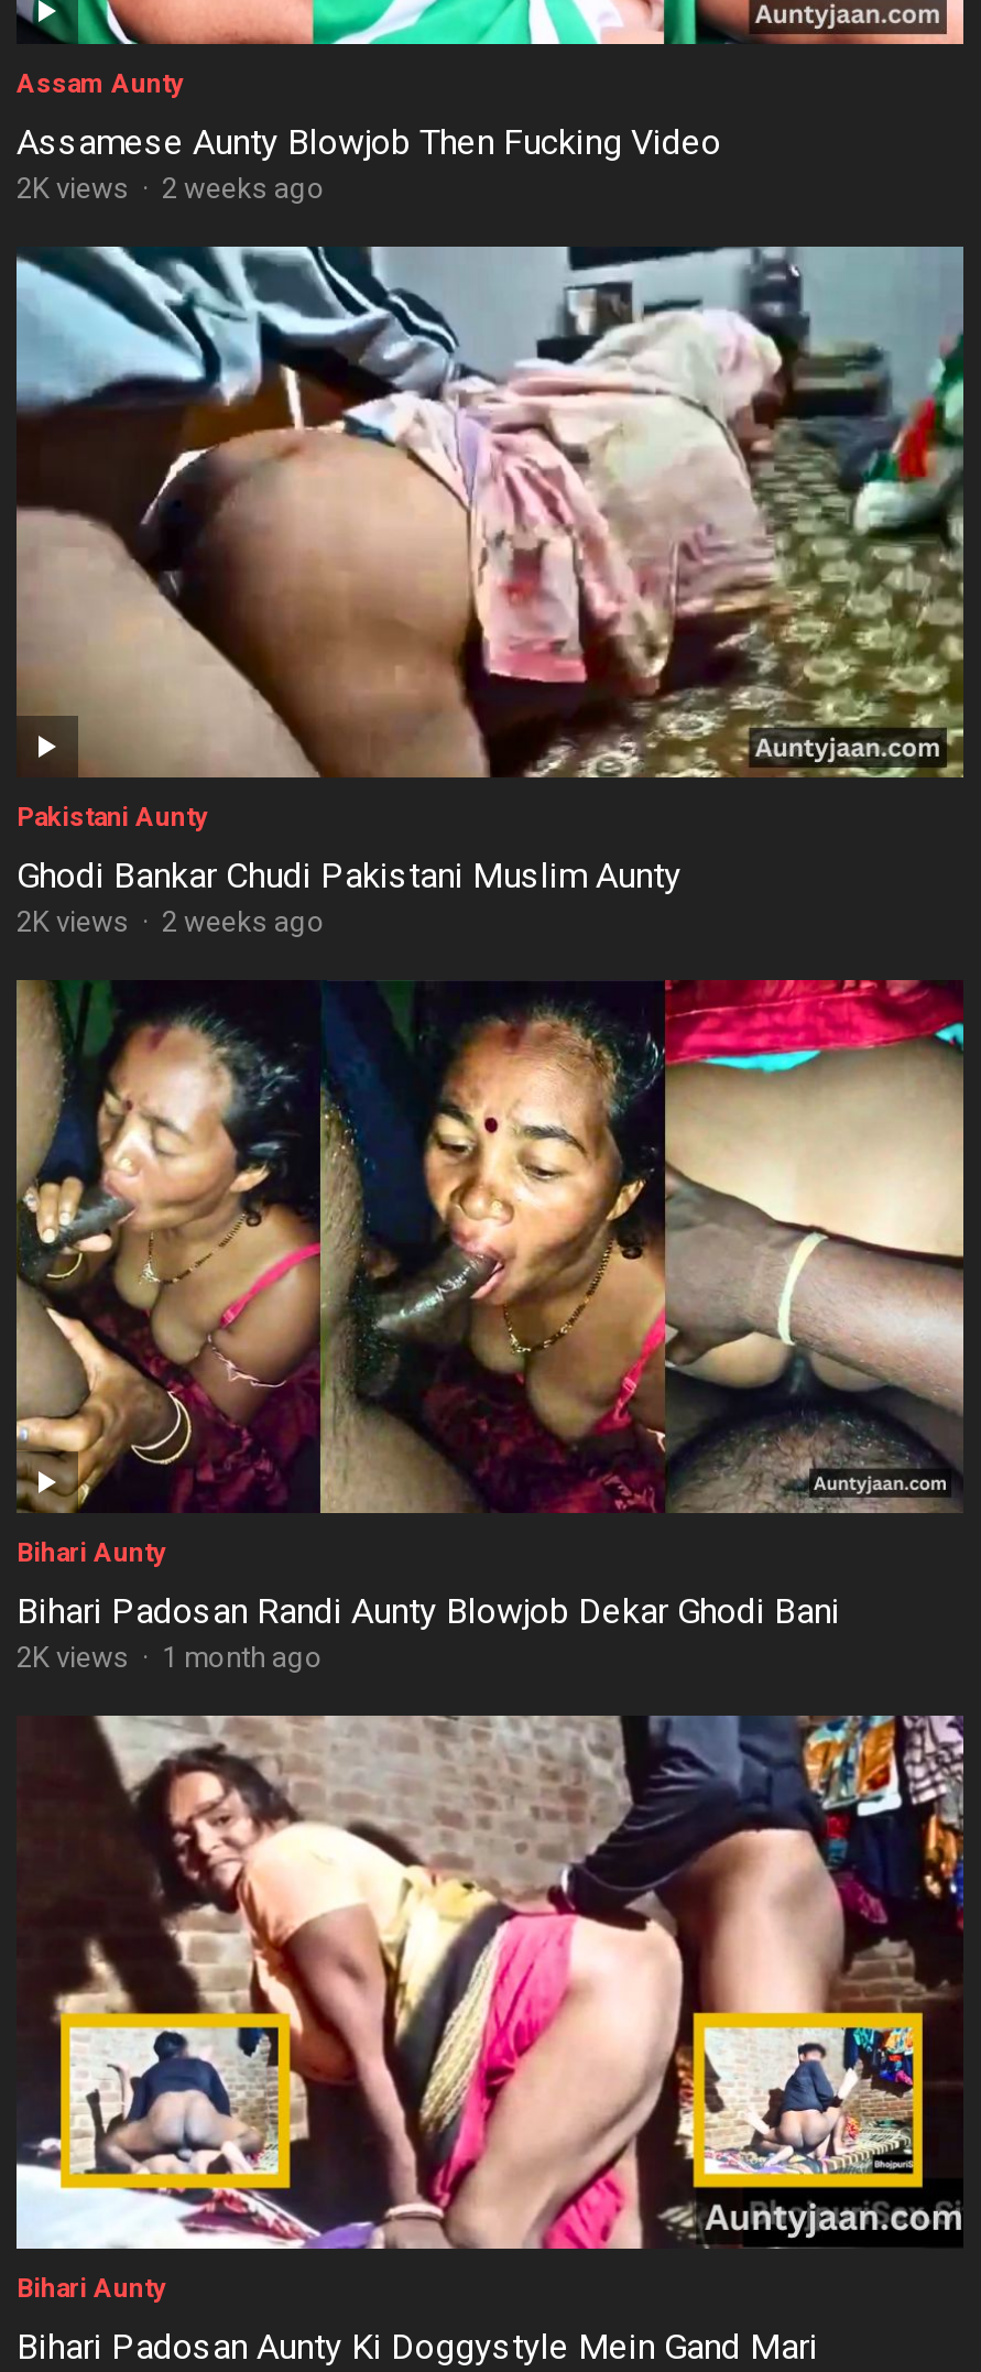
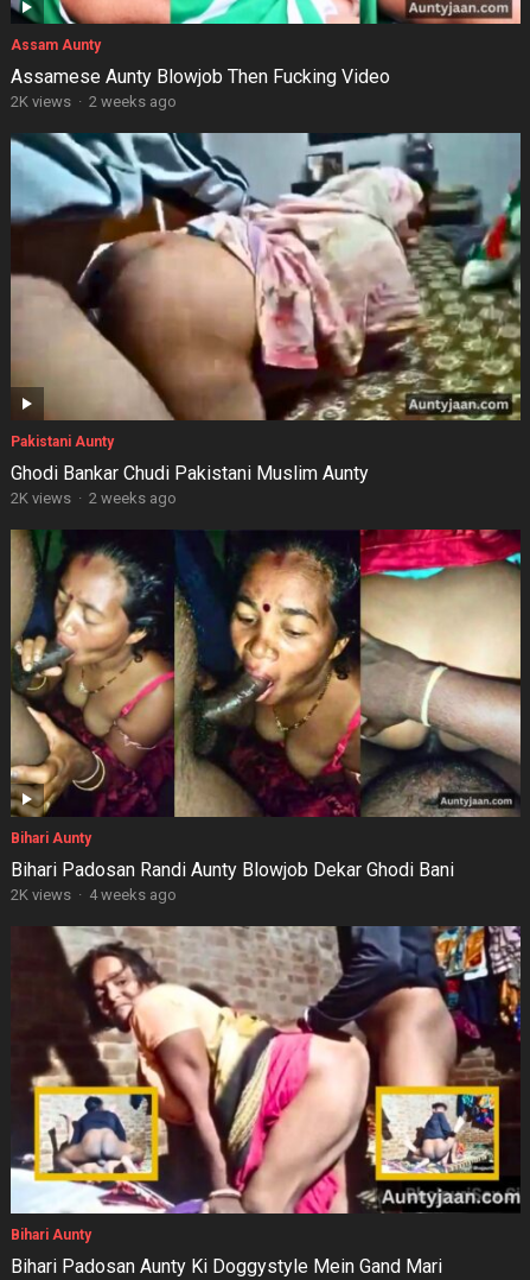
- 2K views · 1 month ago
+ 2K views · 4 weeks ago
